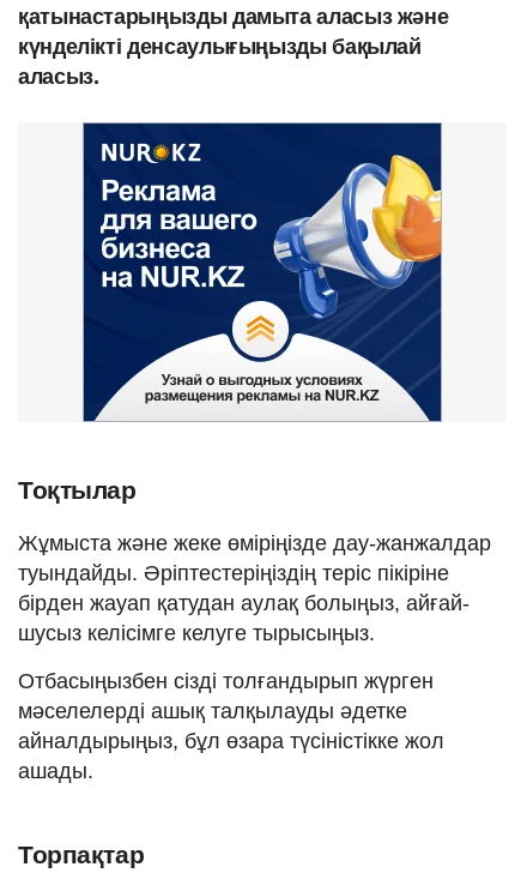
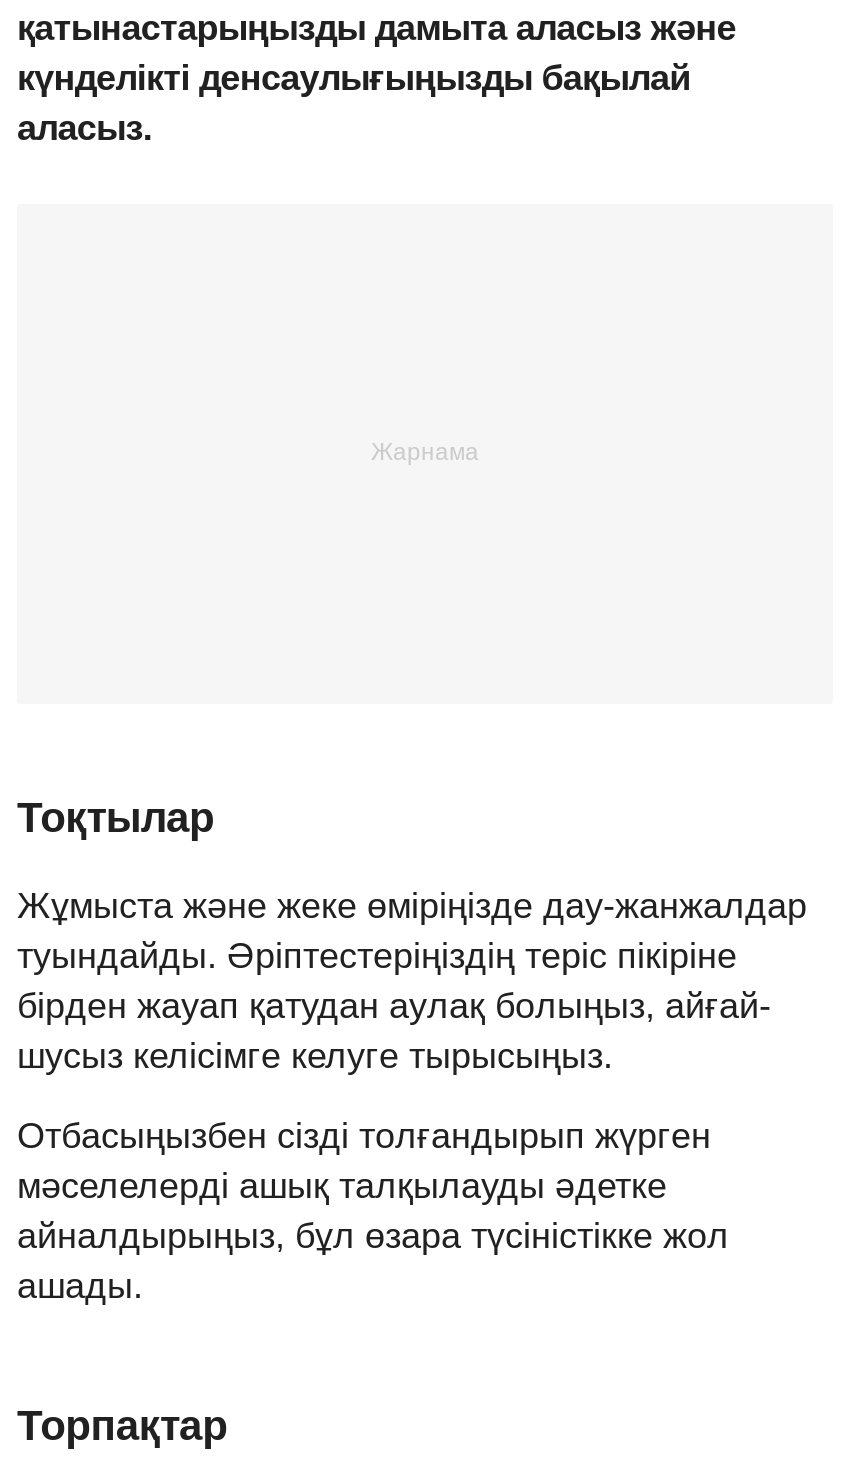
- [image]
